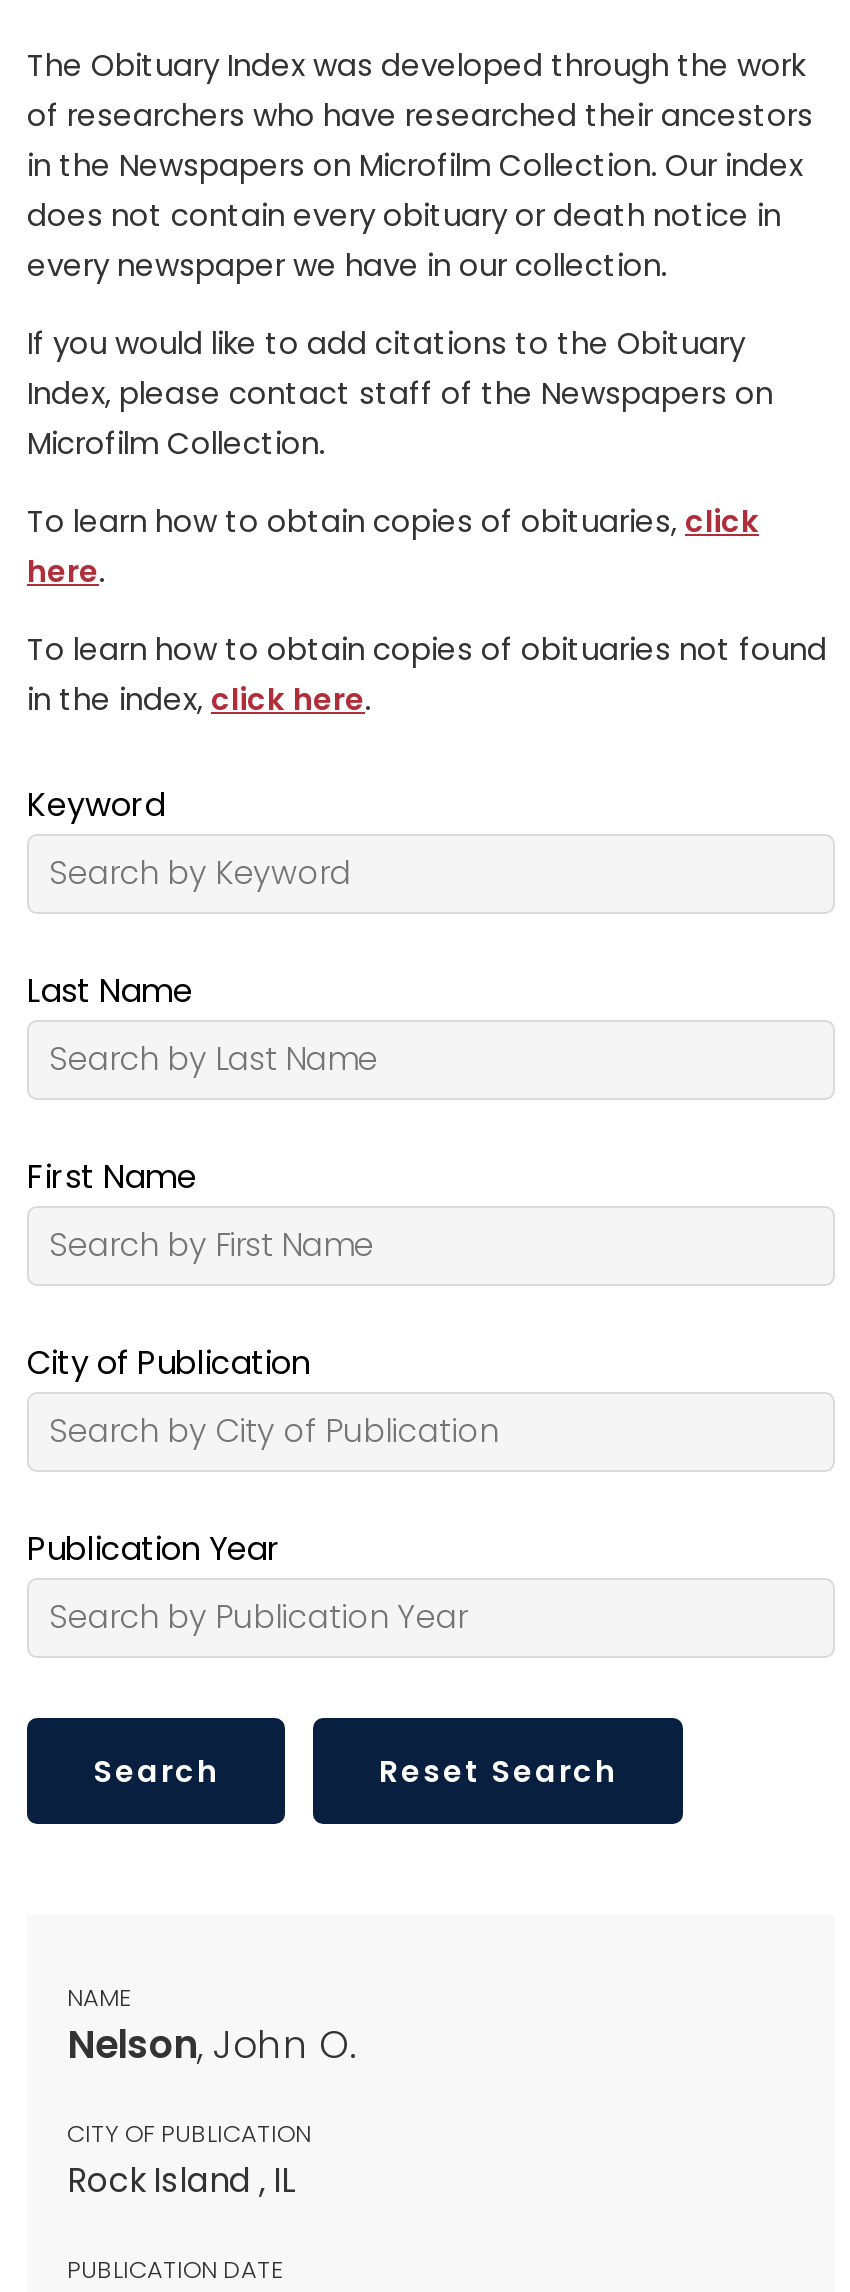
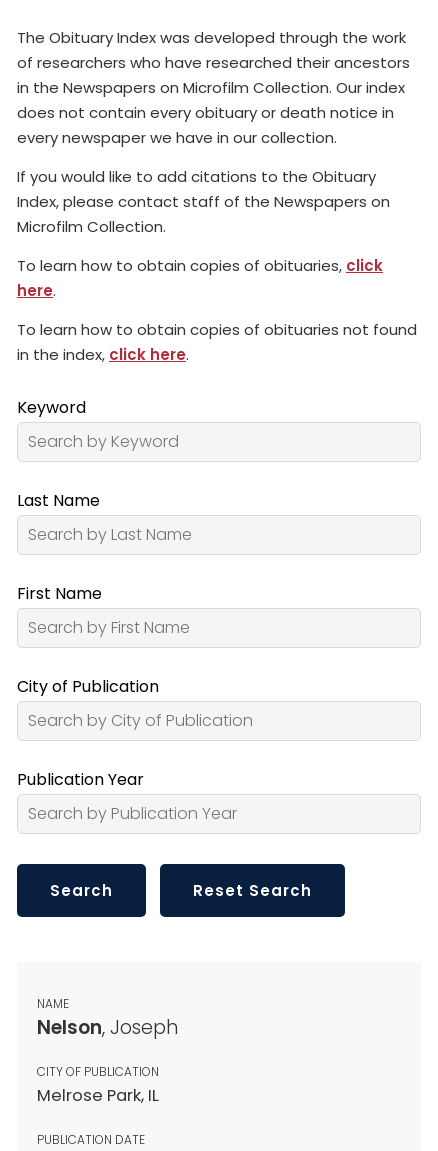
- Nelson, John O.
+ Nelson, Joseph

- Rock Island , IL
+ Melrose Park, IL
